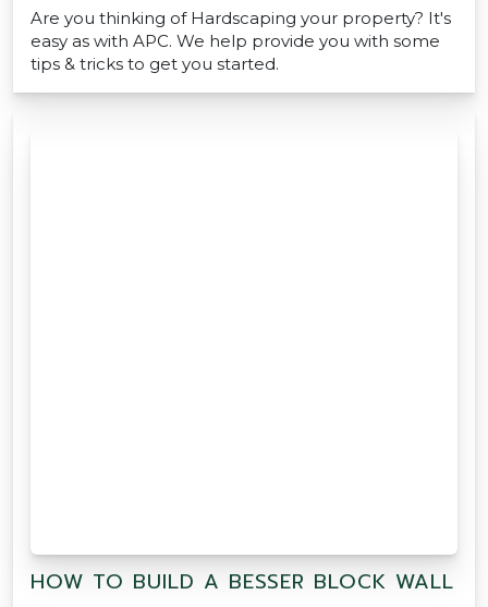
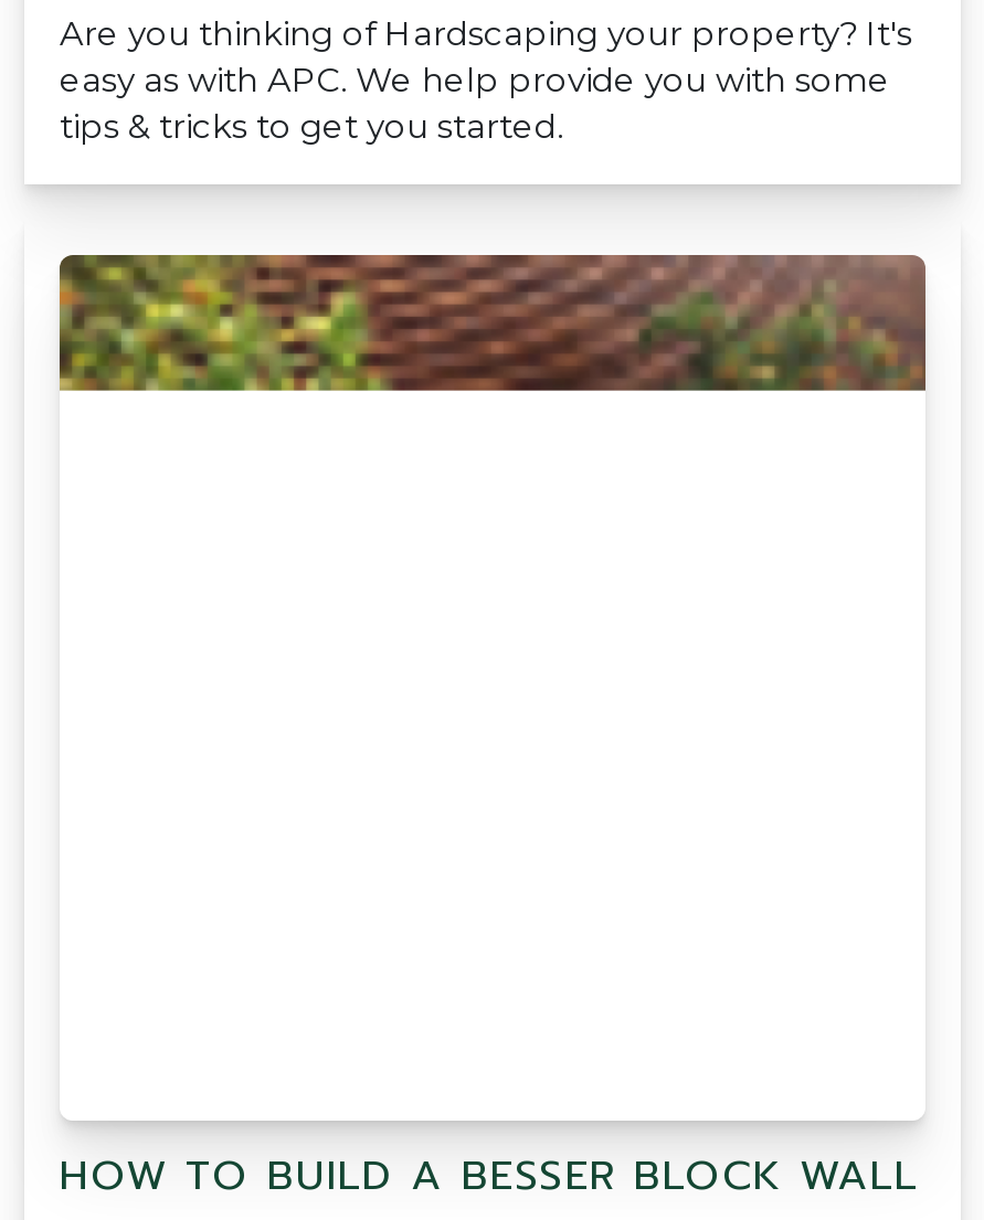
+ [image]
